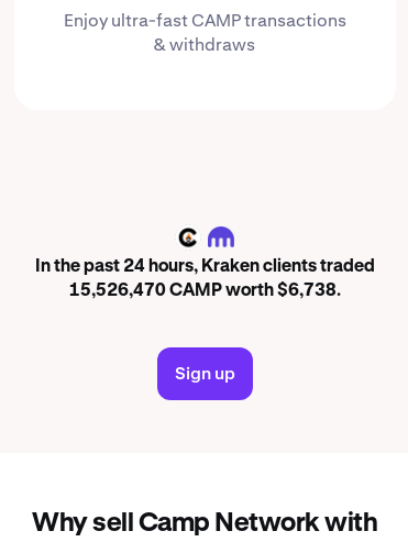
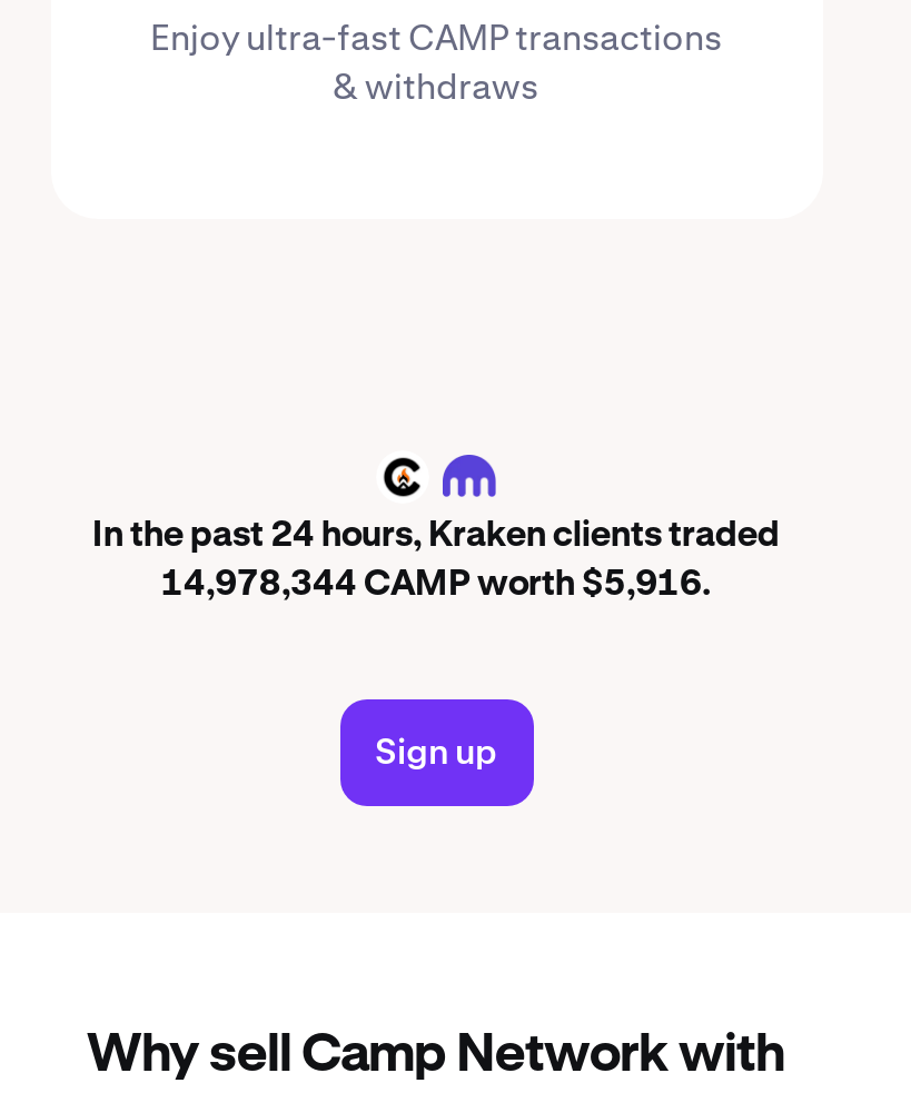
- 15,526,470 CAMP worth $6,738.
+ 14,978,344 CAMP worth $5,916.
